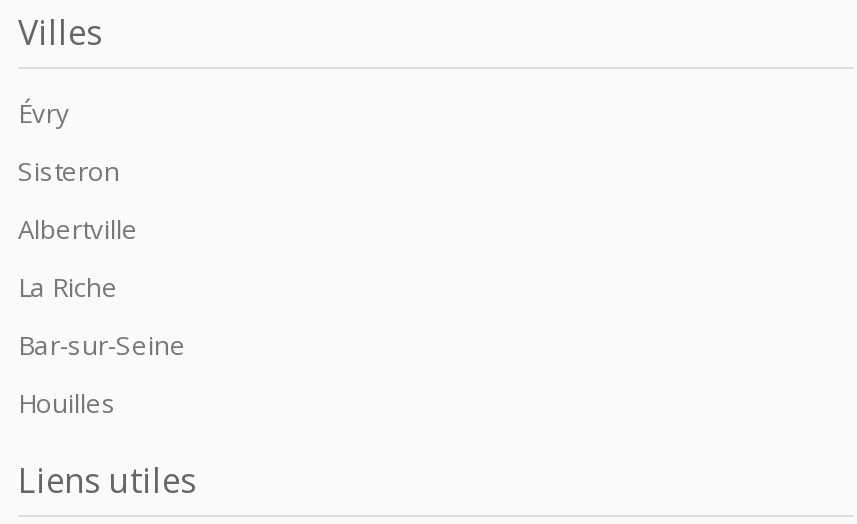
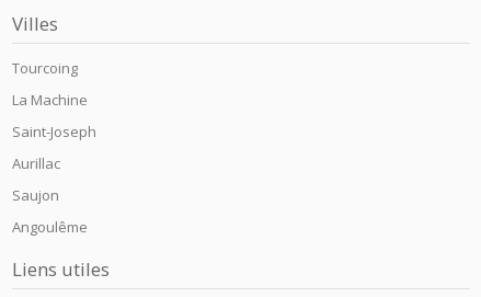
- Évry
+ Tourcoing

- Sisteron
+ La Machine

- Albertville
+ Saint-Joseph

- La Riche
+ Aurillac

- Bar-sur-Seine
+ Saujon

- Houilles
+ Angoulême
